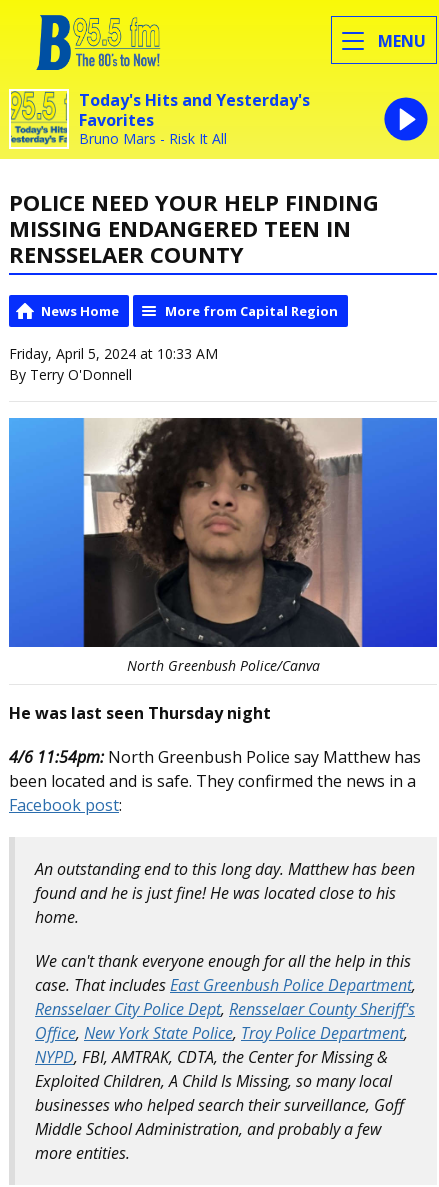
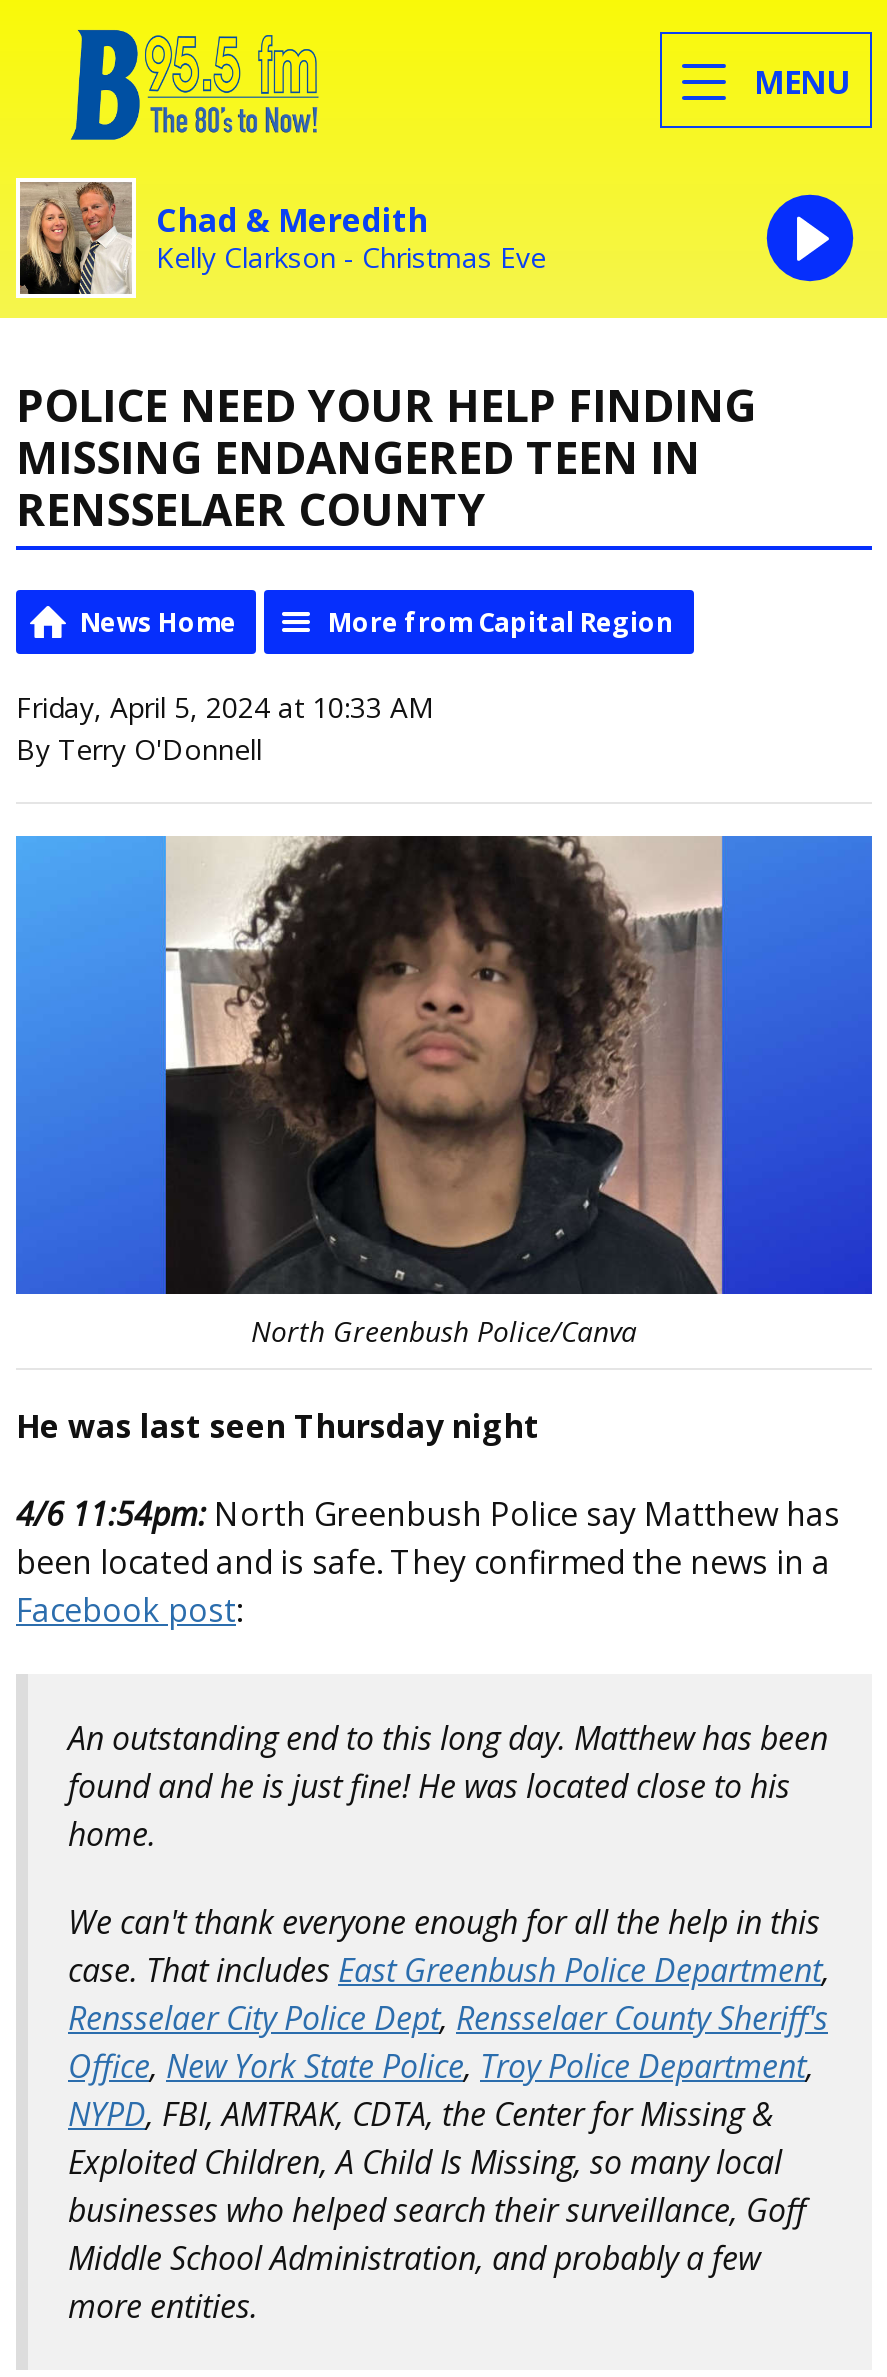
- [image]
- Today's Hits and Yesterday's
- Favorites
- Bruno Mars - Risk It All
+ [image]
+ Chad & Meredith
+ Kelly Clarkson - Christmas Eve
